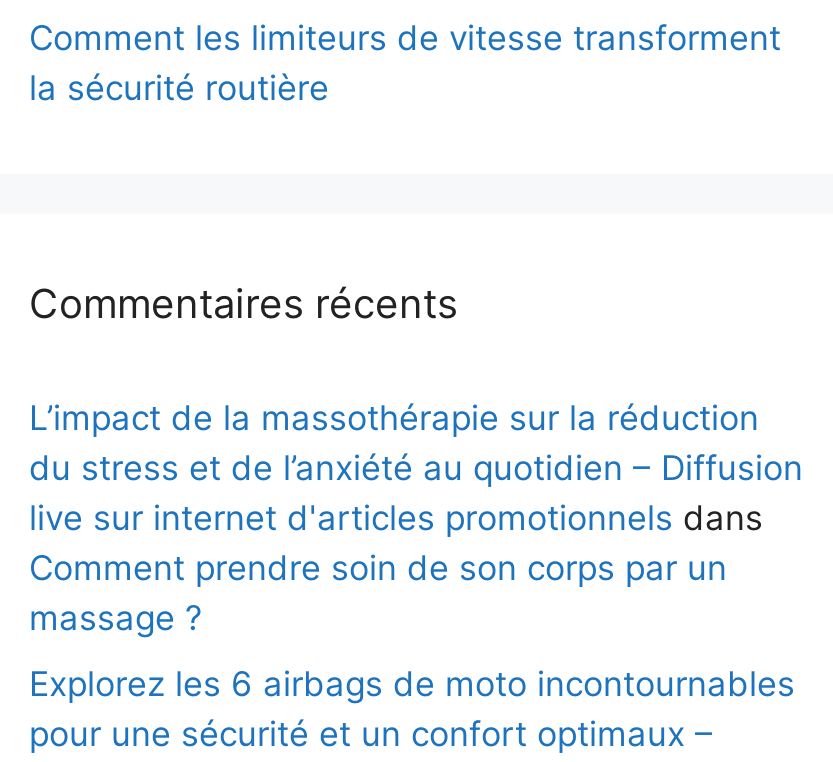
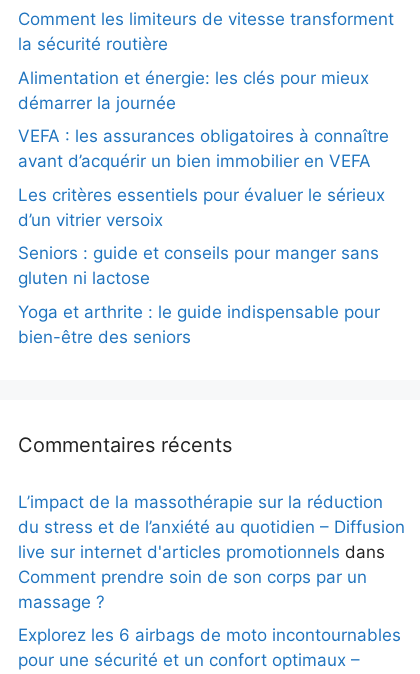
+ Alimentation et énergie: les clés pour mieux
+ démarrer la journée
+ VEFA : les assurances obligatoires à connaître
+ avant d’acquérir un bien immobilier en VEFA
+ Les critères essentiels pour évaluer le sérieux
+ d’un vitrier versoix
+ Seniors : guide et conseils pour manger sans
+ gluten ni lactose
+ Yoga et arthrite : le guide indispensable pour
+ bien-être des seniors
